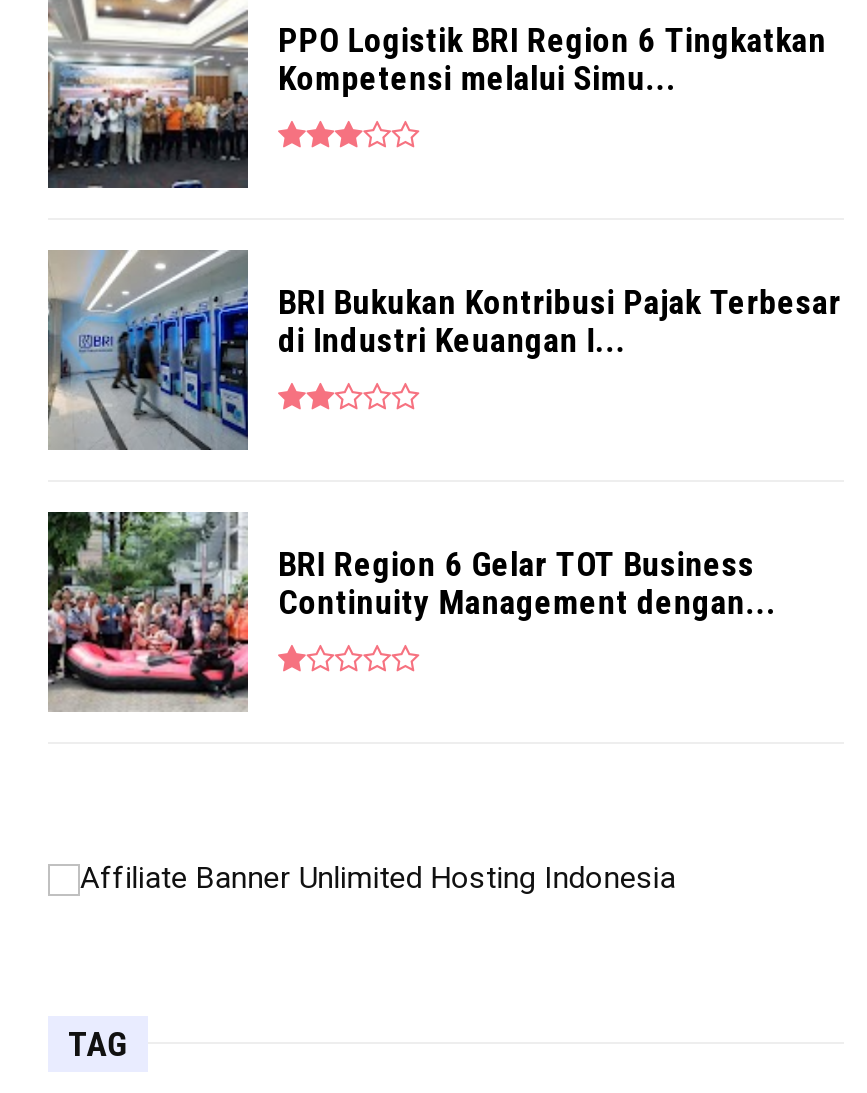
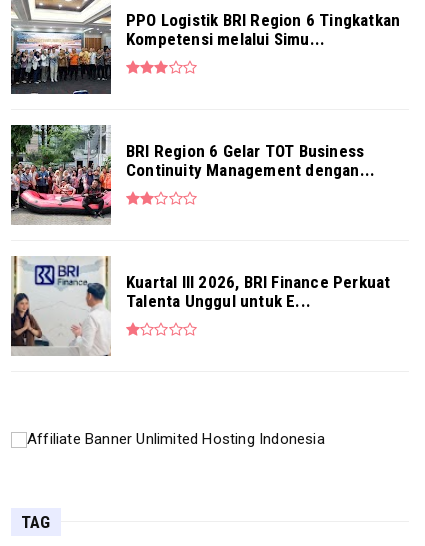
- [image]
- BRI Bukukan Kontribusi Pajak Terbesar
- di Industri Keuangan I...

moved up: [image] | BRI Region 6 Gelar TOT Business | Continuity Management dengan...

+ [image]
+ Kuartal III 2026, BRI Finance Perkuat
+ Talenta Unggul untuk E...
